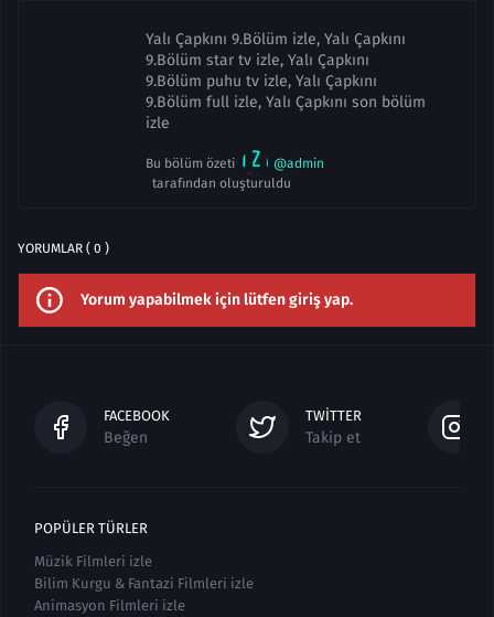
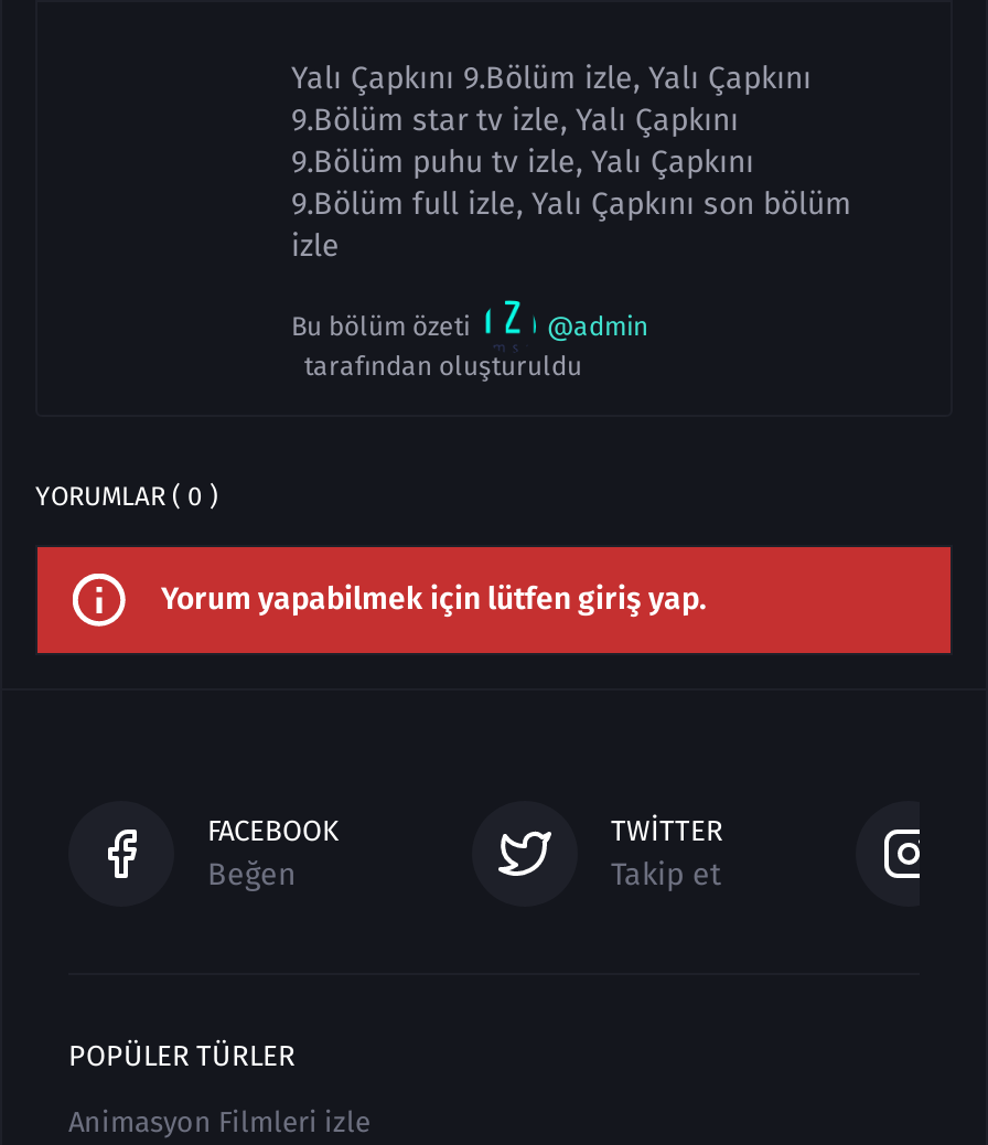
- Müzik Filmleri izle
- Bilim Kurgu & Fantazi Filmleri izle
